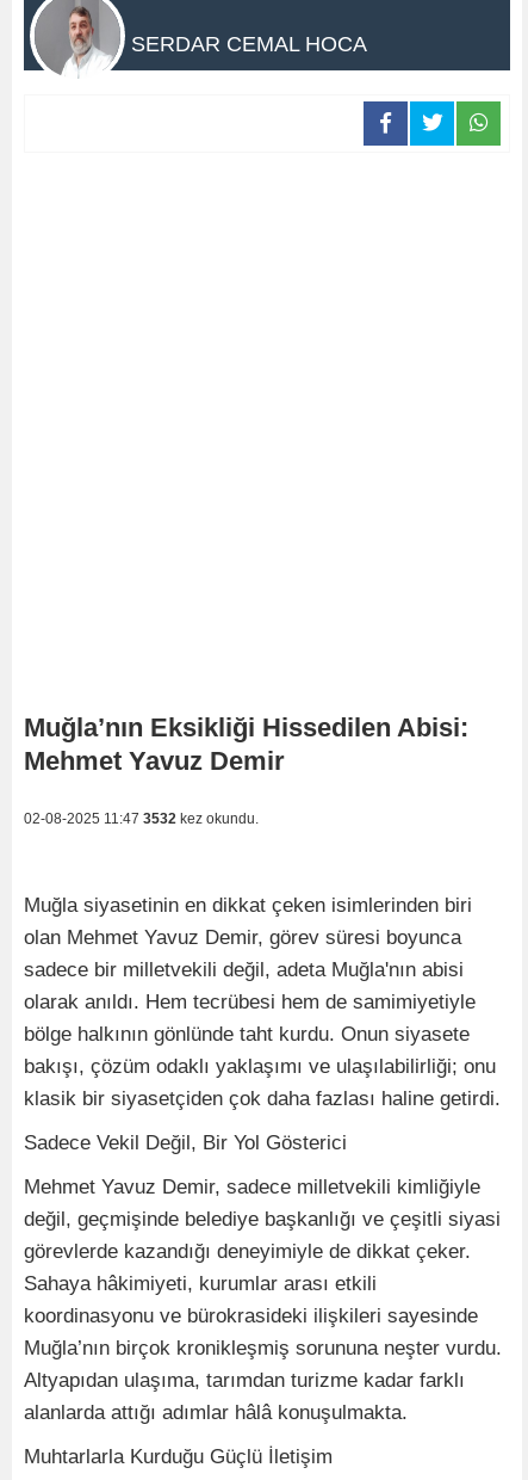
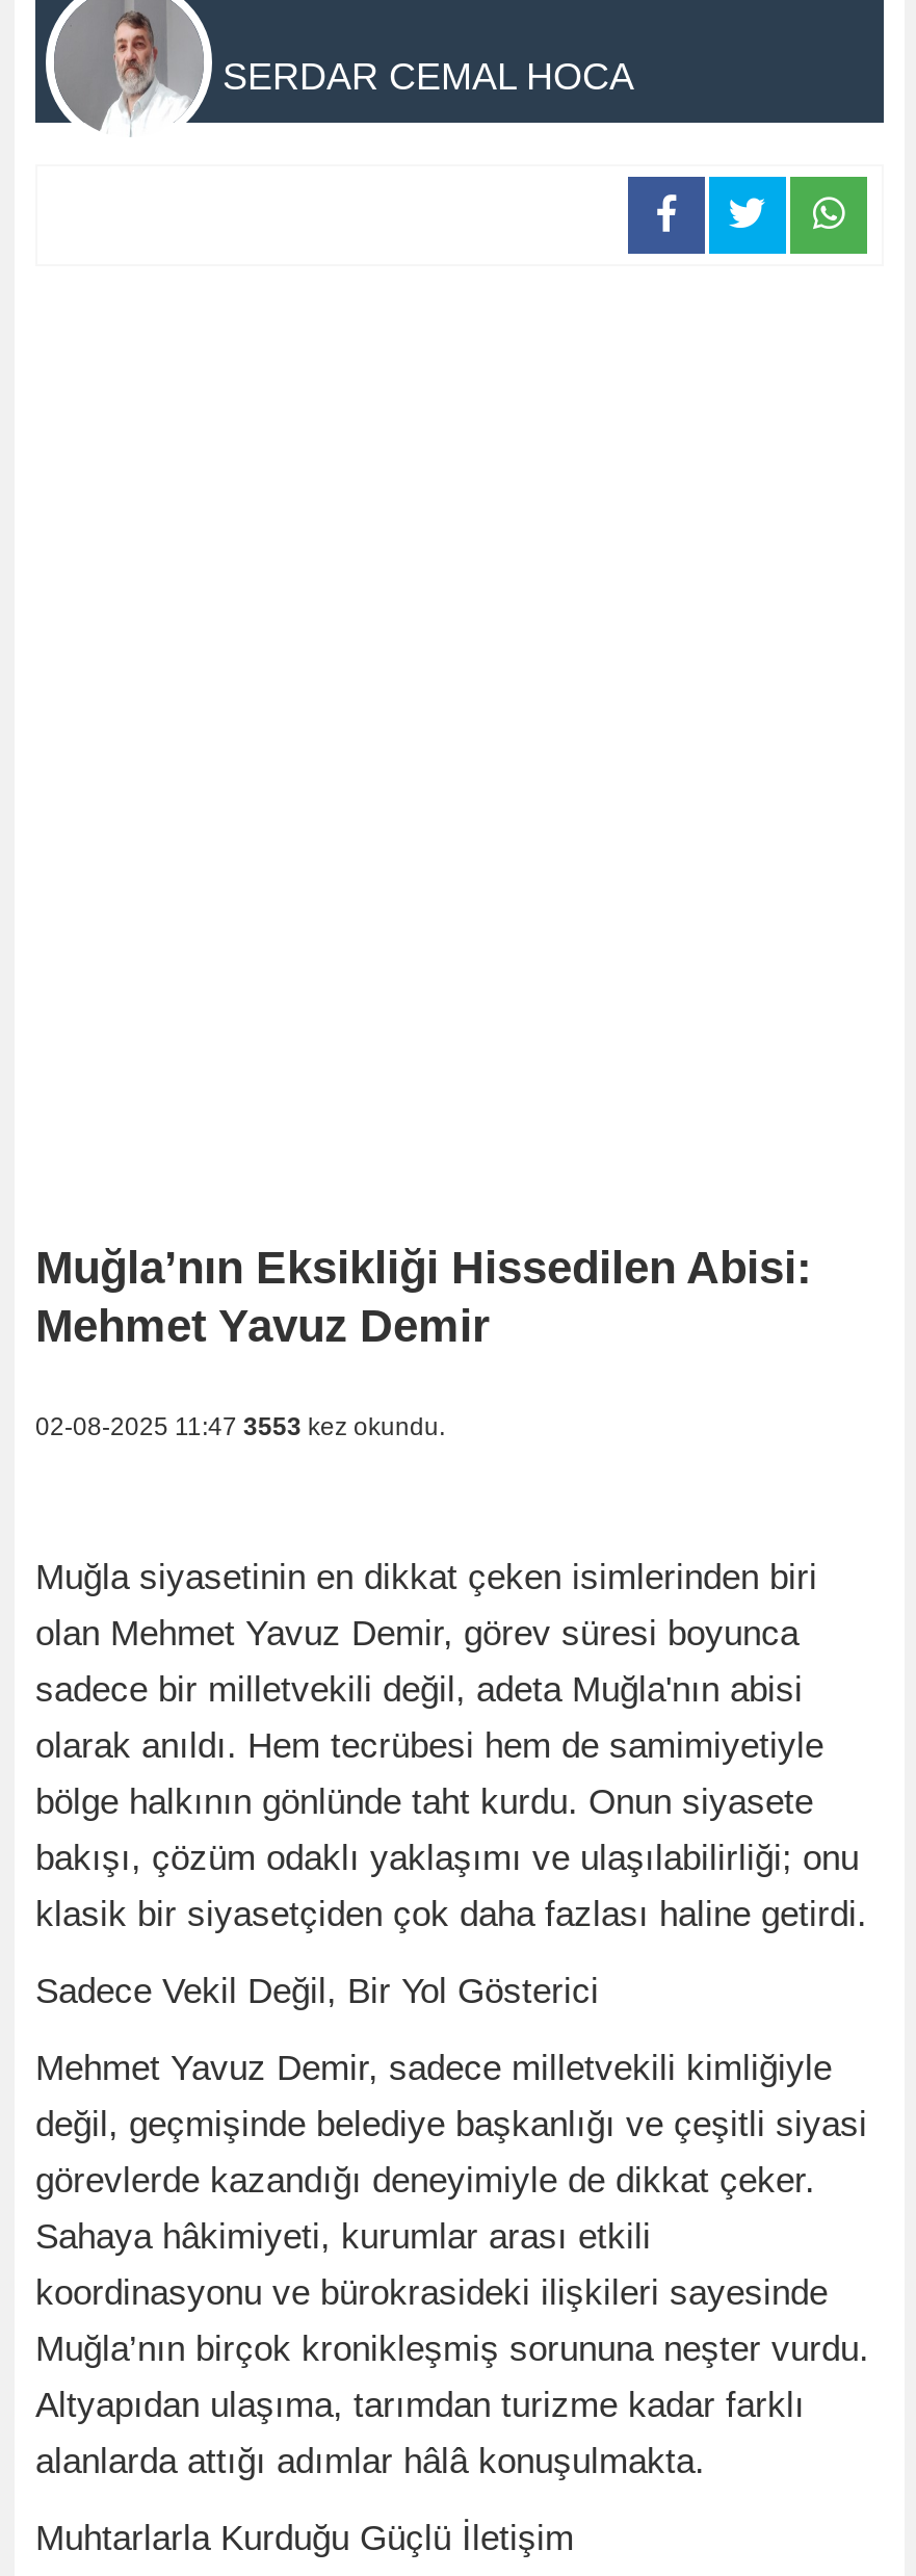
- 02-08-2025 11:47 3532 kez okundu.
+ 02-08-2025 11:47 3553 kez okundu.
